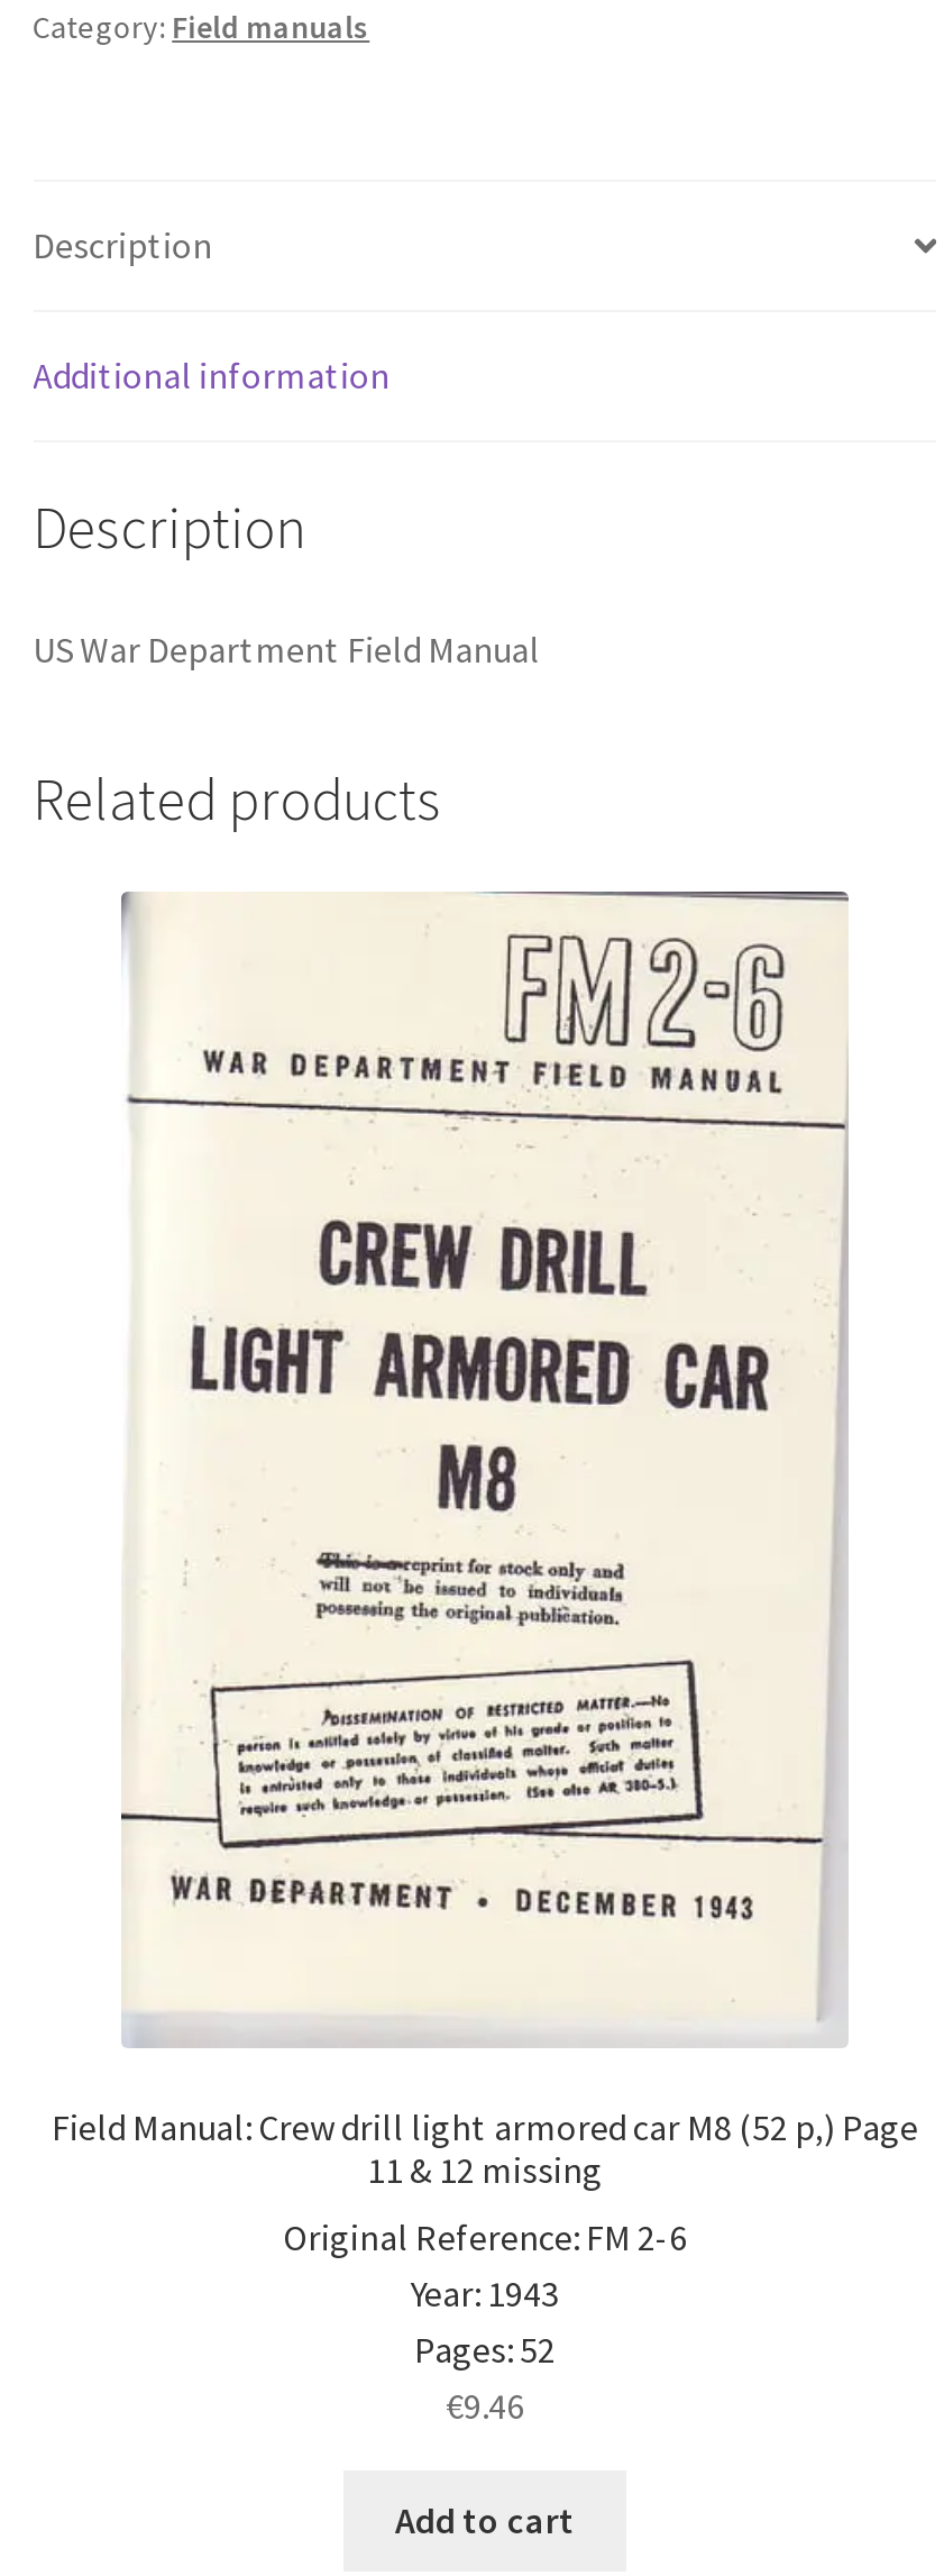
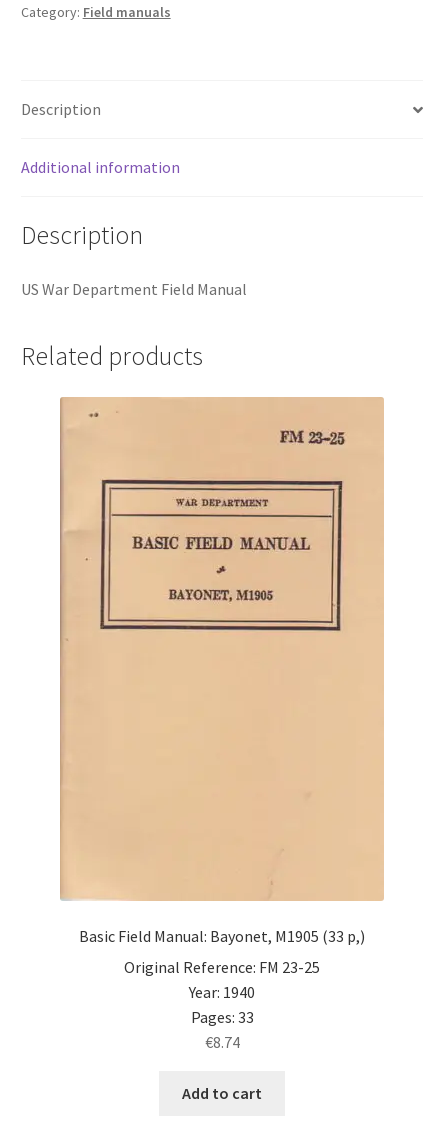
- [image]
- Field Manual: Crew drill light armored car M8 (52 p,) Page
- 11 & 12 missing
+ [image]
+ Basic Field Manual: Bayonet, M1905 (33 p,)

- Original Reference: FM 2-6
- Year: 1943
- Pages: 52
- €9.46
+ Original Reference: FM 23-25
+ Year: 1940
+ Pages: 33
+ €8.74
